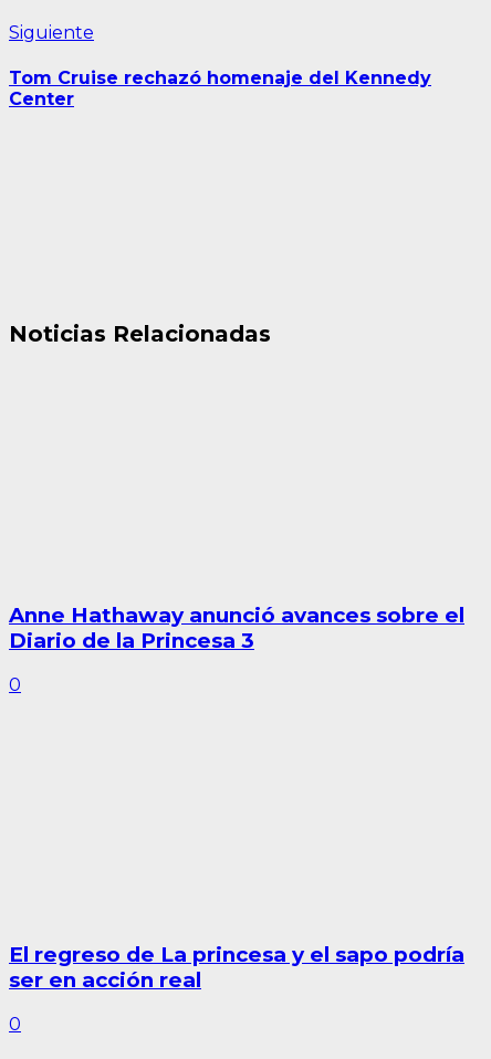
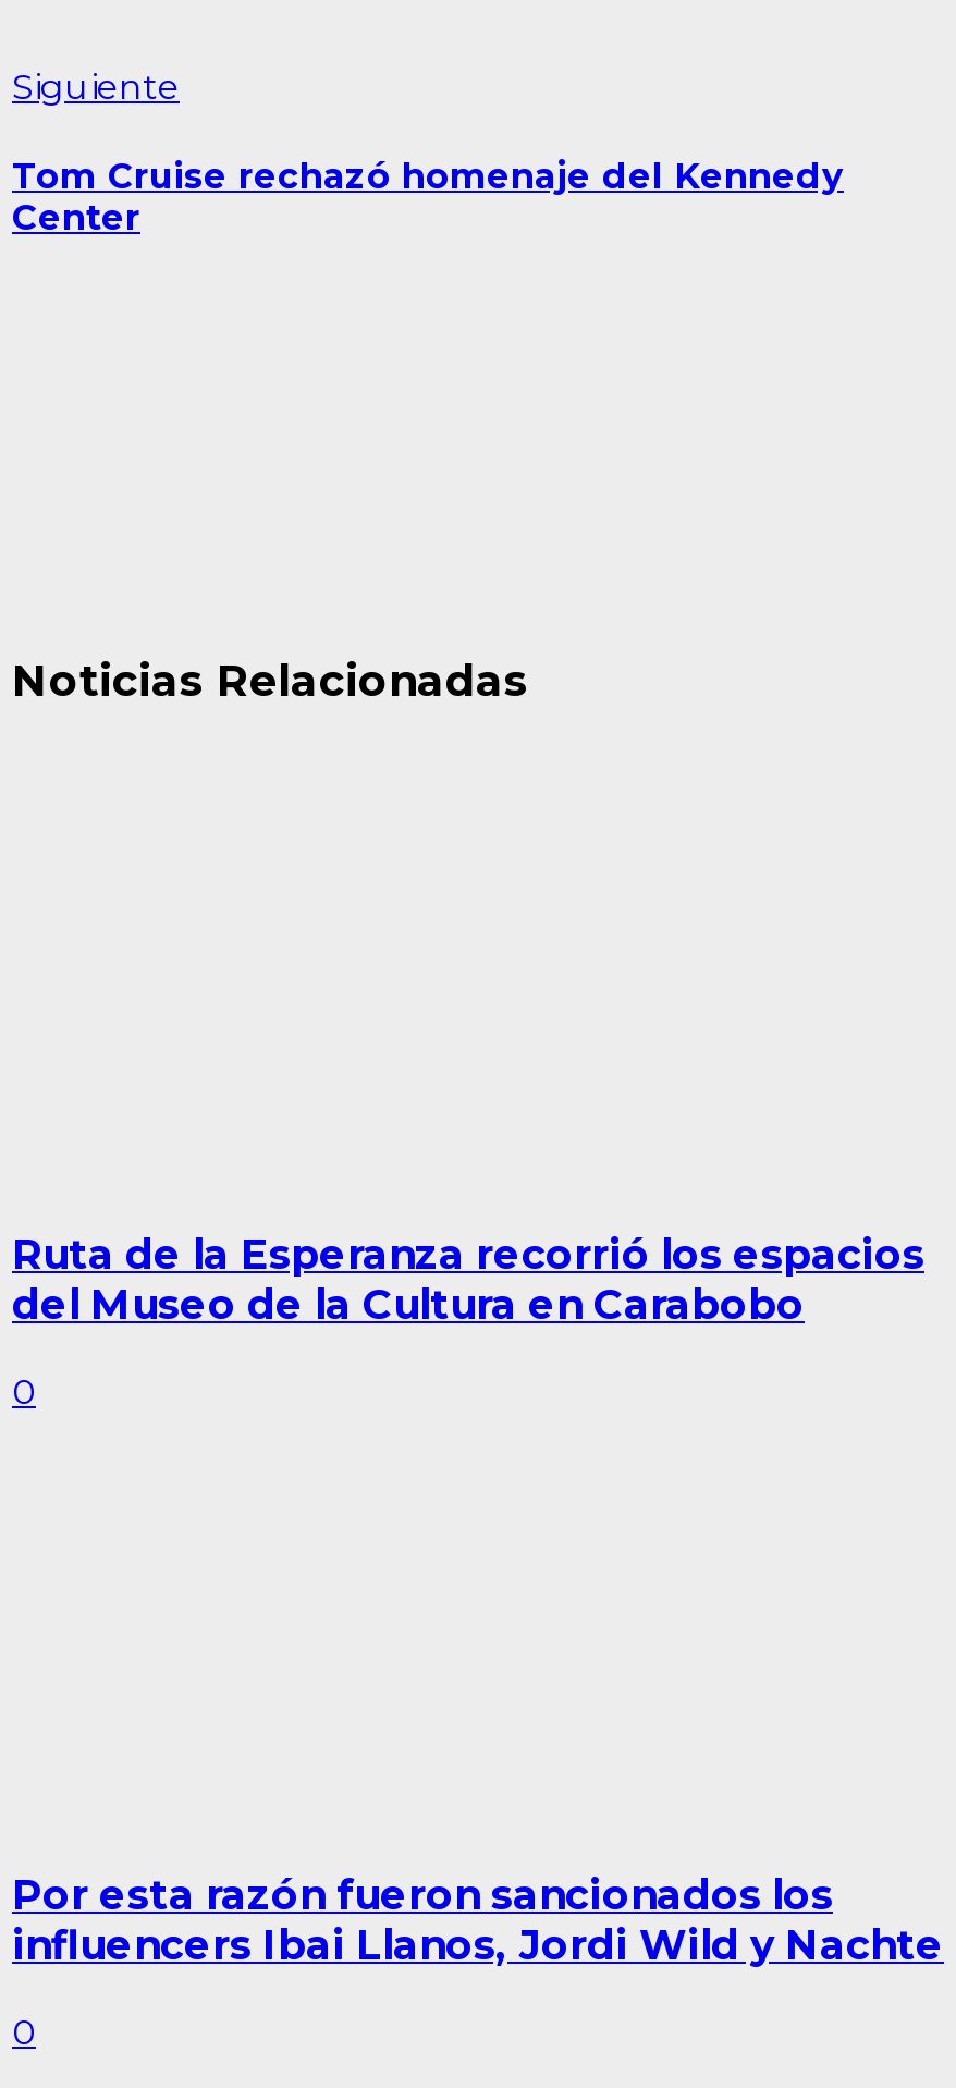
- Anne Hathaway anunció avances sobre el
- Diario de la Princesa 3
+ Ruta de la Esperanza recorrió los espacios
+ del Museo de la Cultura en Carabobo

- El regreso de La princesa y el sapo podría
- ser en acción real
+ Por esta razón fueron sancionados los
+ influencers Ibai Llanos, Jordi Wild y Nachte
